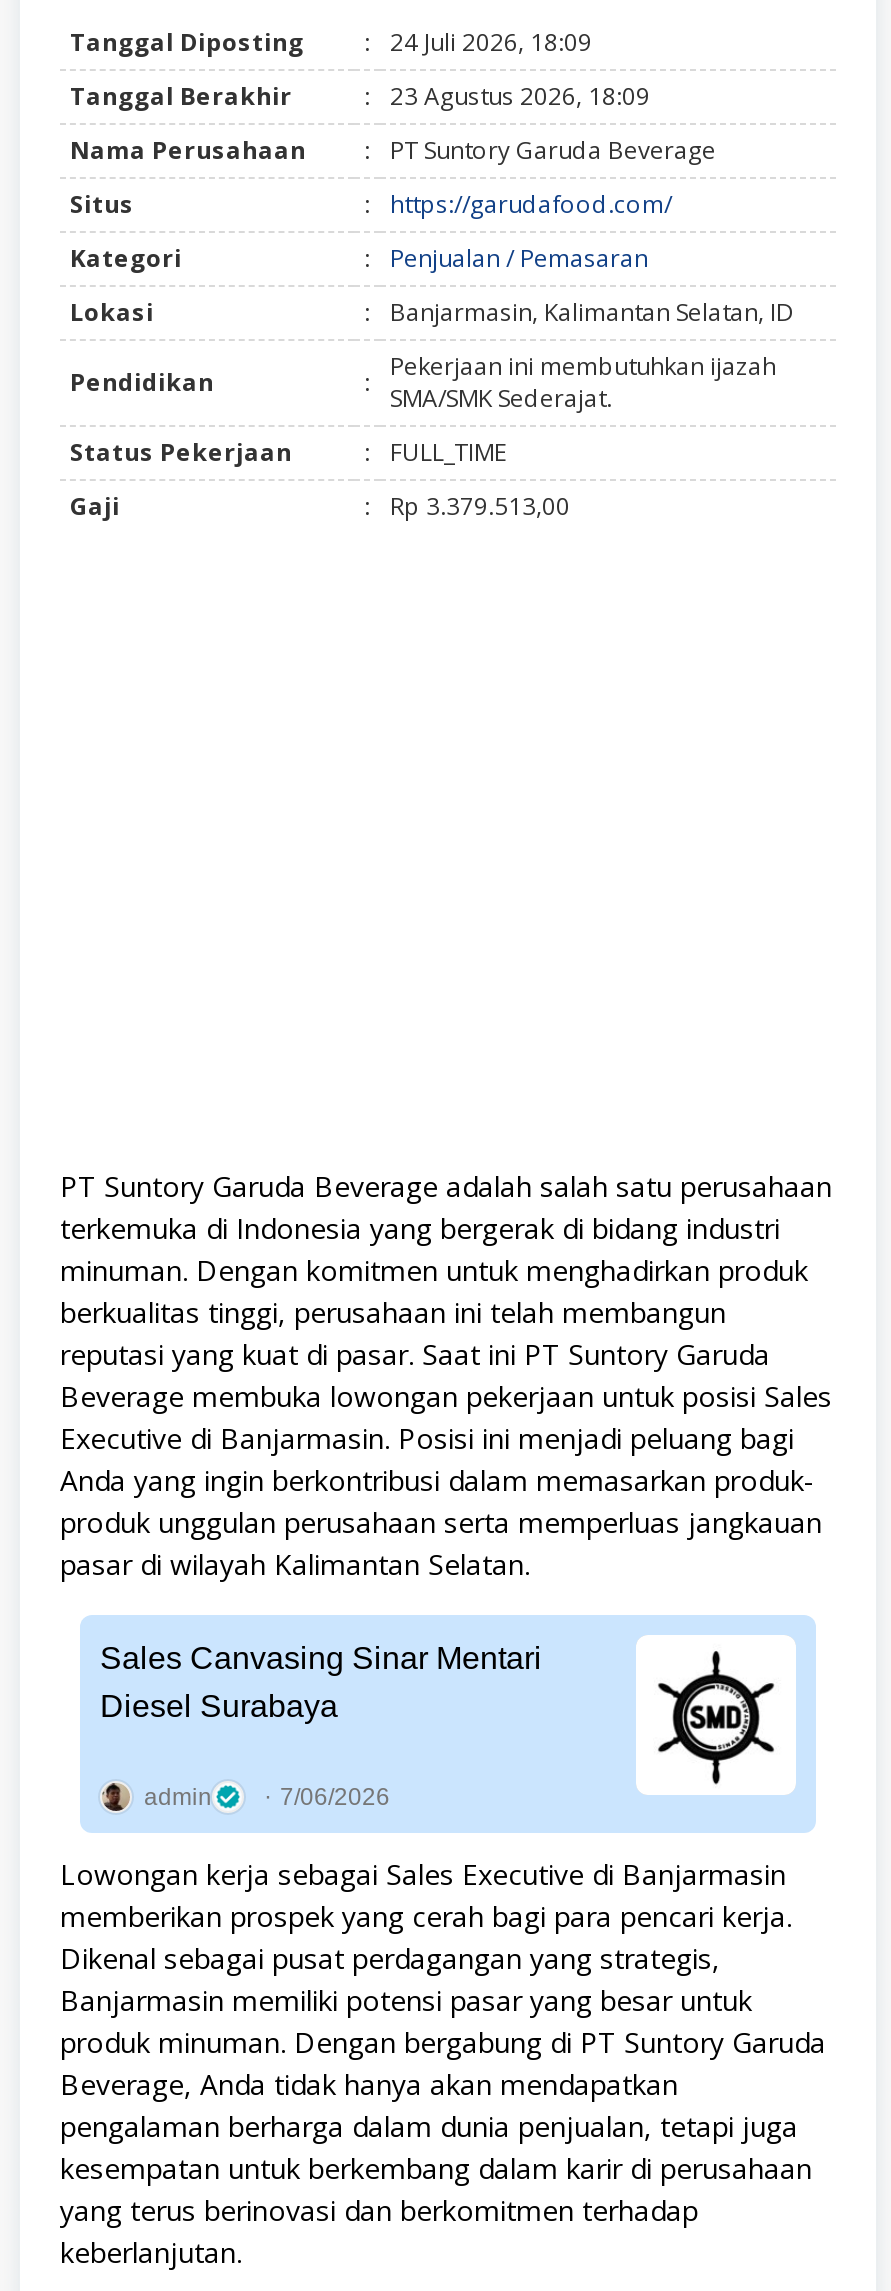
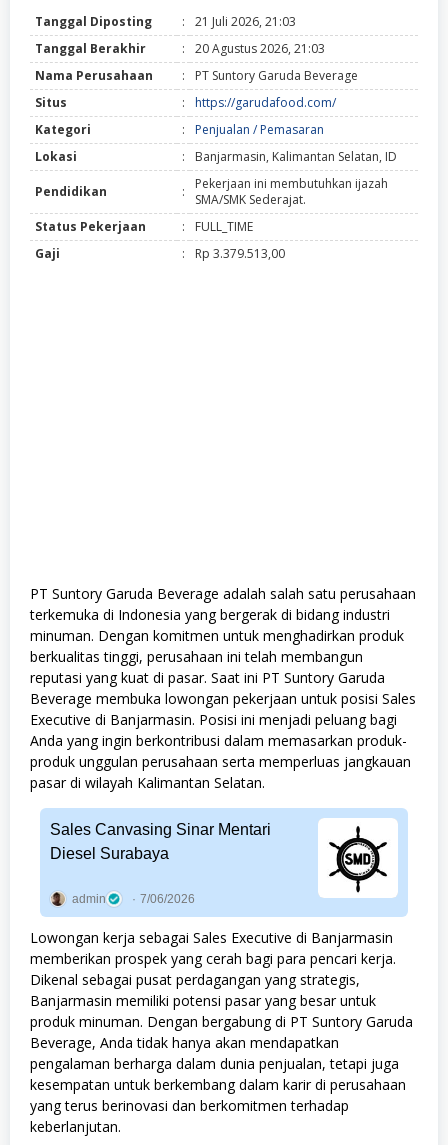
- Tanggal Diposting : 24 Juli 2026, 18:09
+ Tanggal Diposting : 21 Juli 2026, 21:03

- : 23 Agustus 2026, 18:09
+ : 20 Agustus 2026, 21:03
